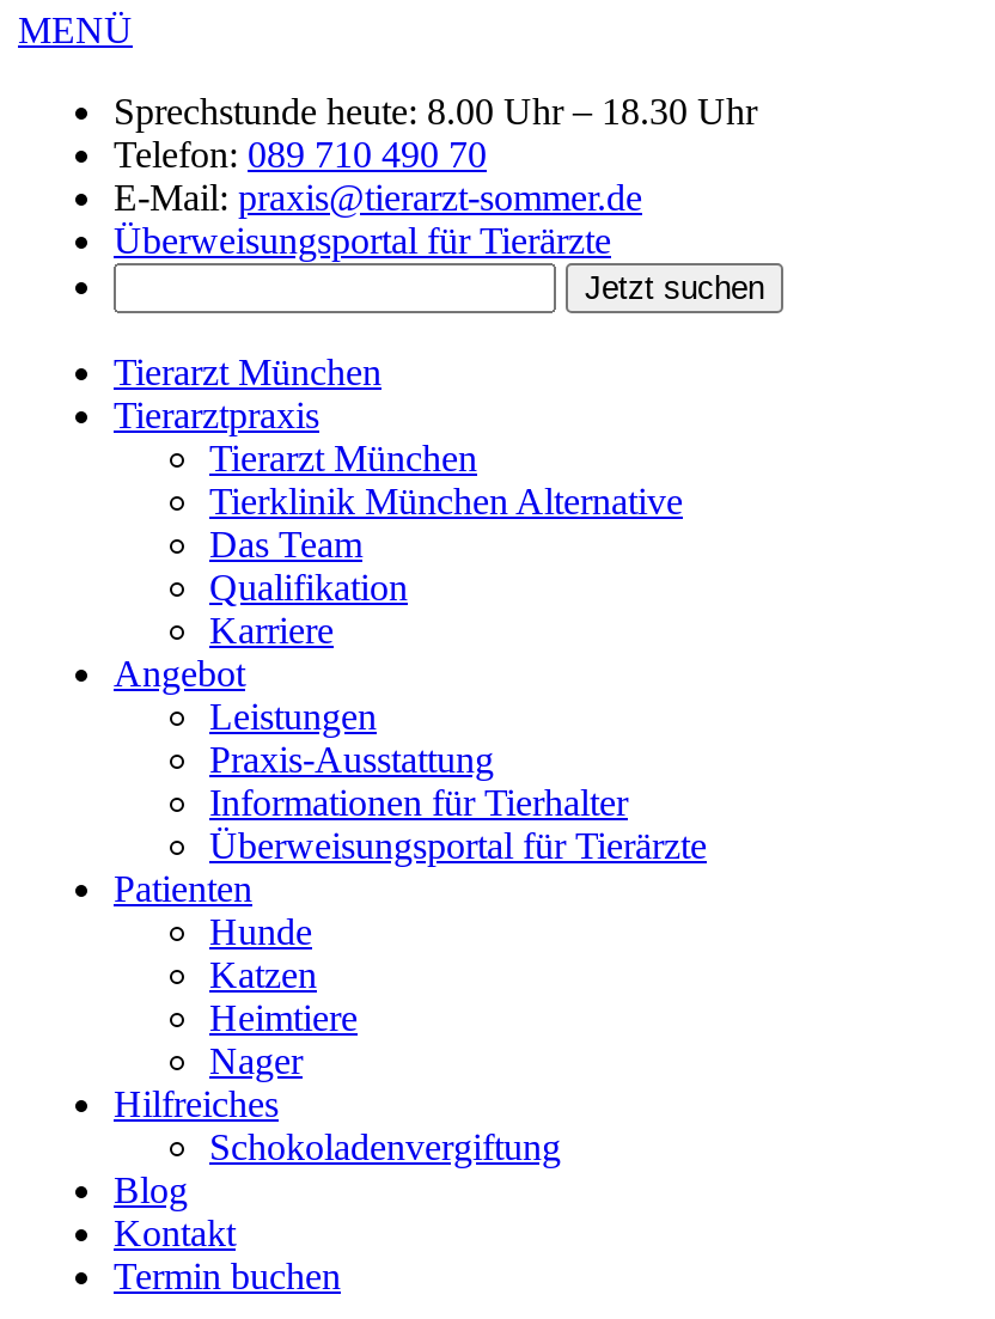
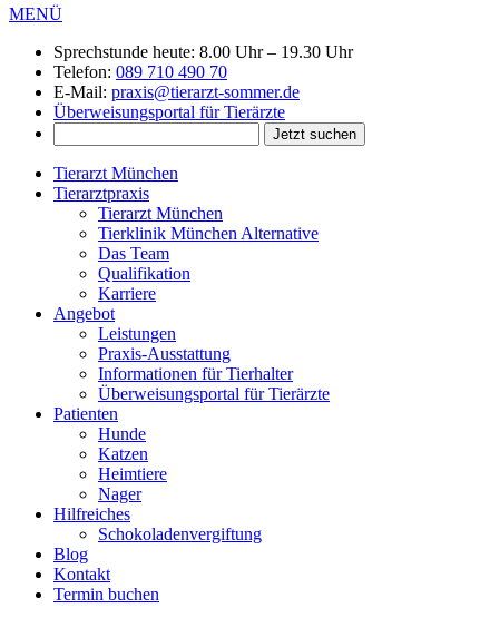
- Sprechstunde heute: 8.00 Uhr – 18.30 Uhr
+ Sprechstunde heute: 8.00 Uhr – 19.30 Uhr
